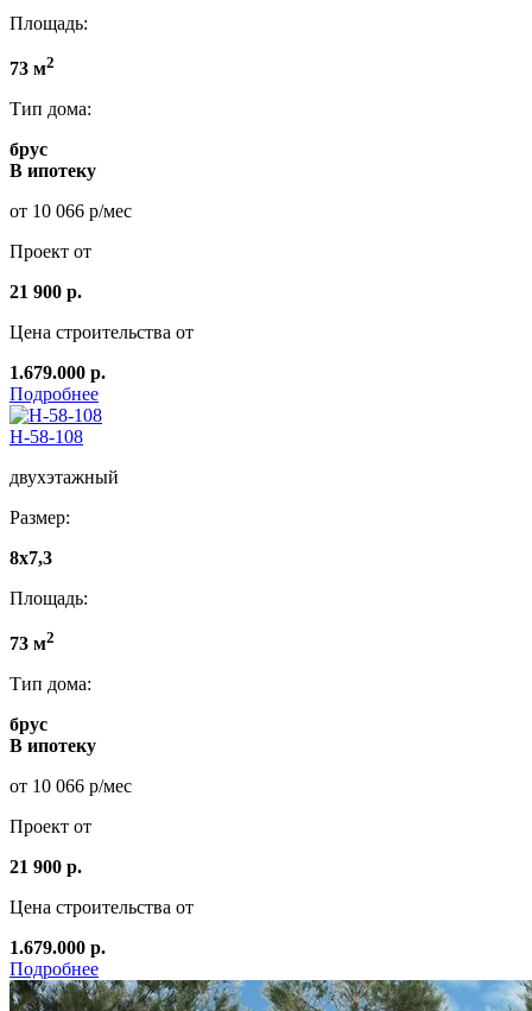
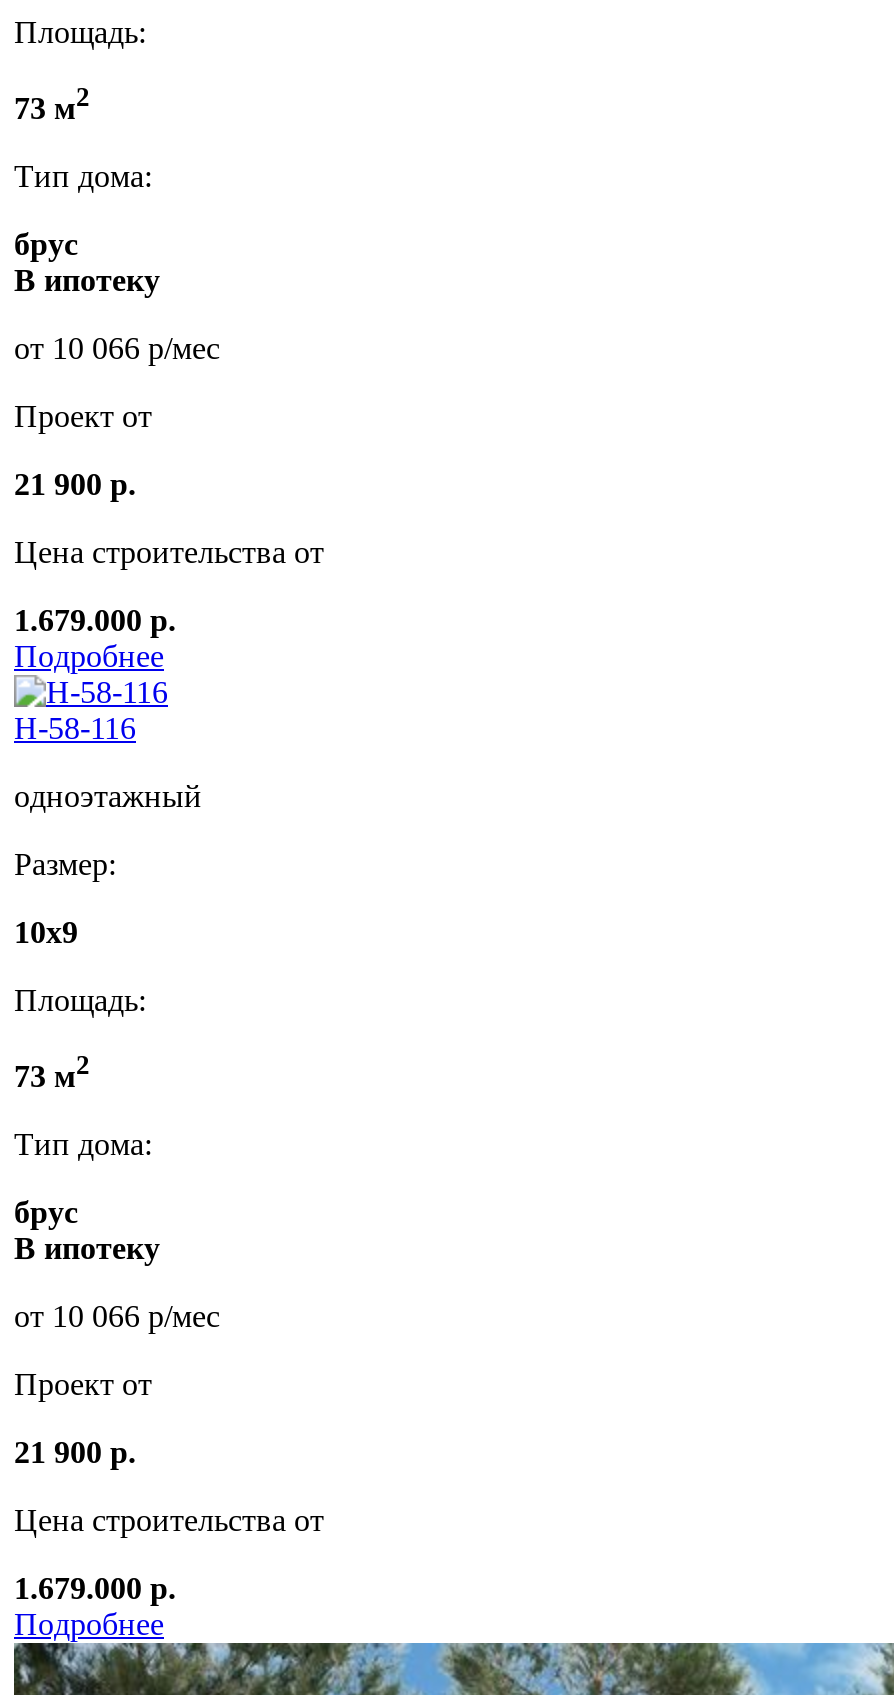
- Н-58-108
+ Н-58-116

- двухэтажный
+ одноэтажный

- 8x7,3
+ 10х9
